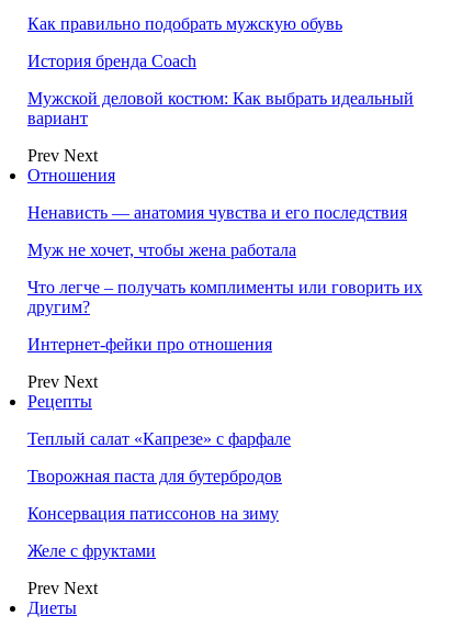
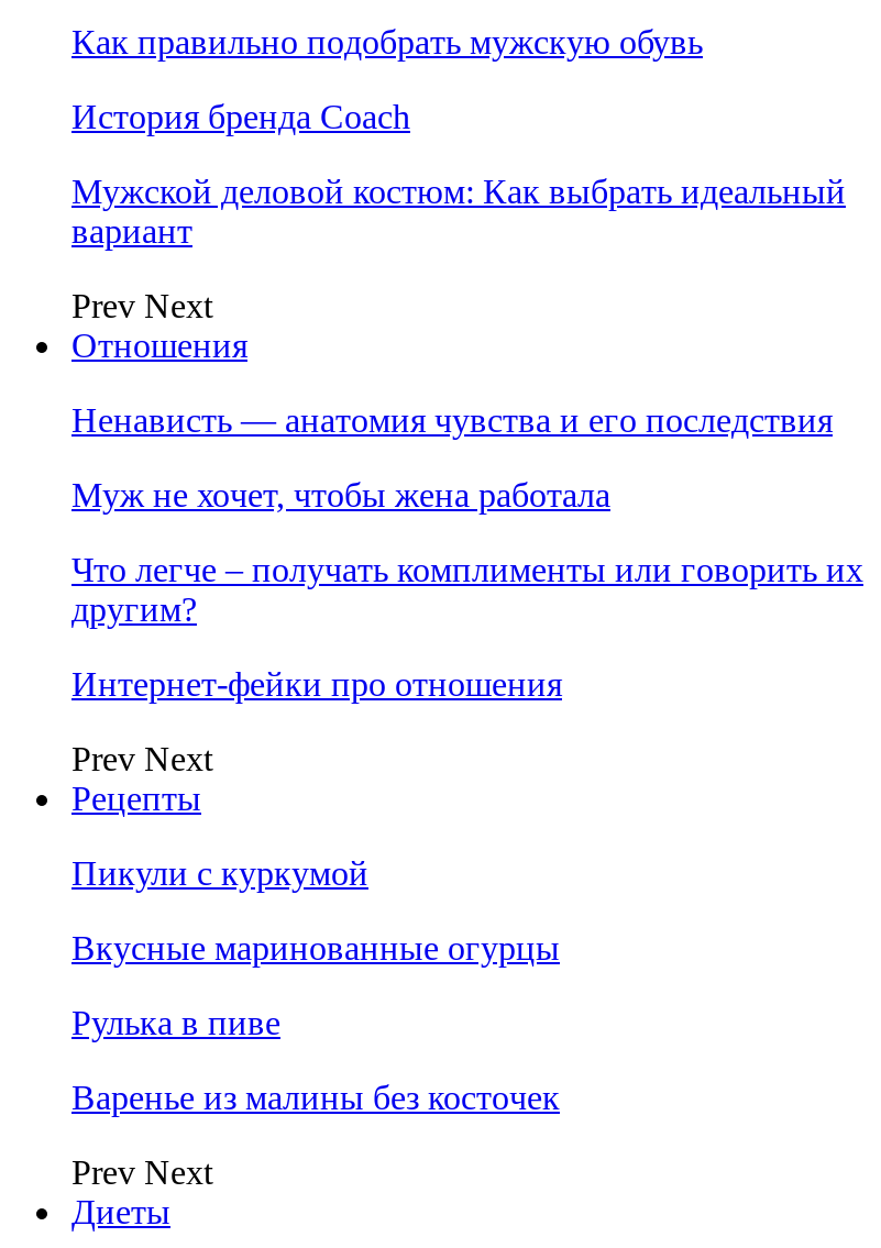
- Теплый салат «Капрезе» с фарфале
+ Пикули с куркумой

- Творожная паста для бутербродов
+ Вкусные маринованные огурцы

- Консервация патиссонов на зиму
+ Рулька в пиве

- Желе с фруктами
+ Варенье из малины без косточек
